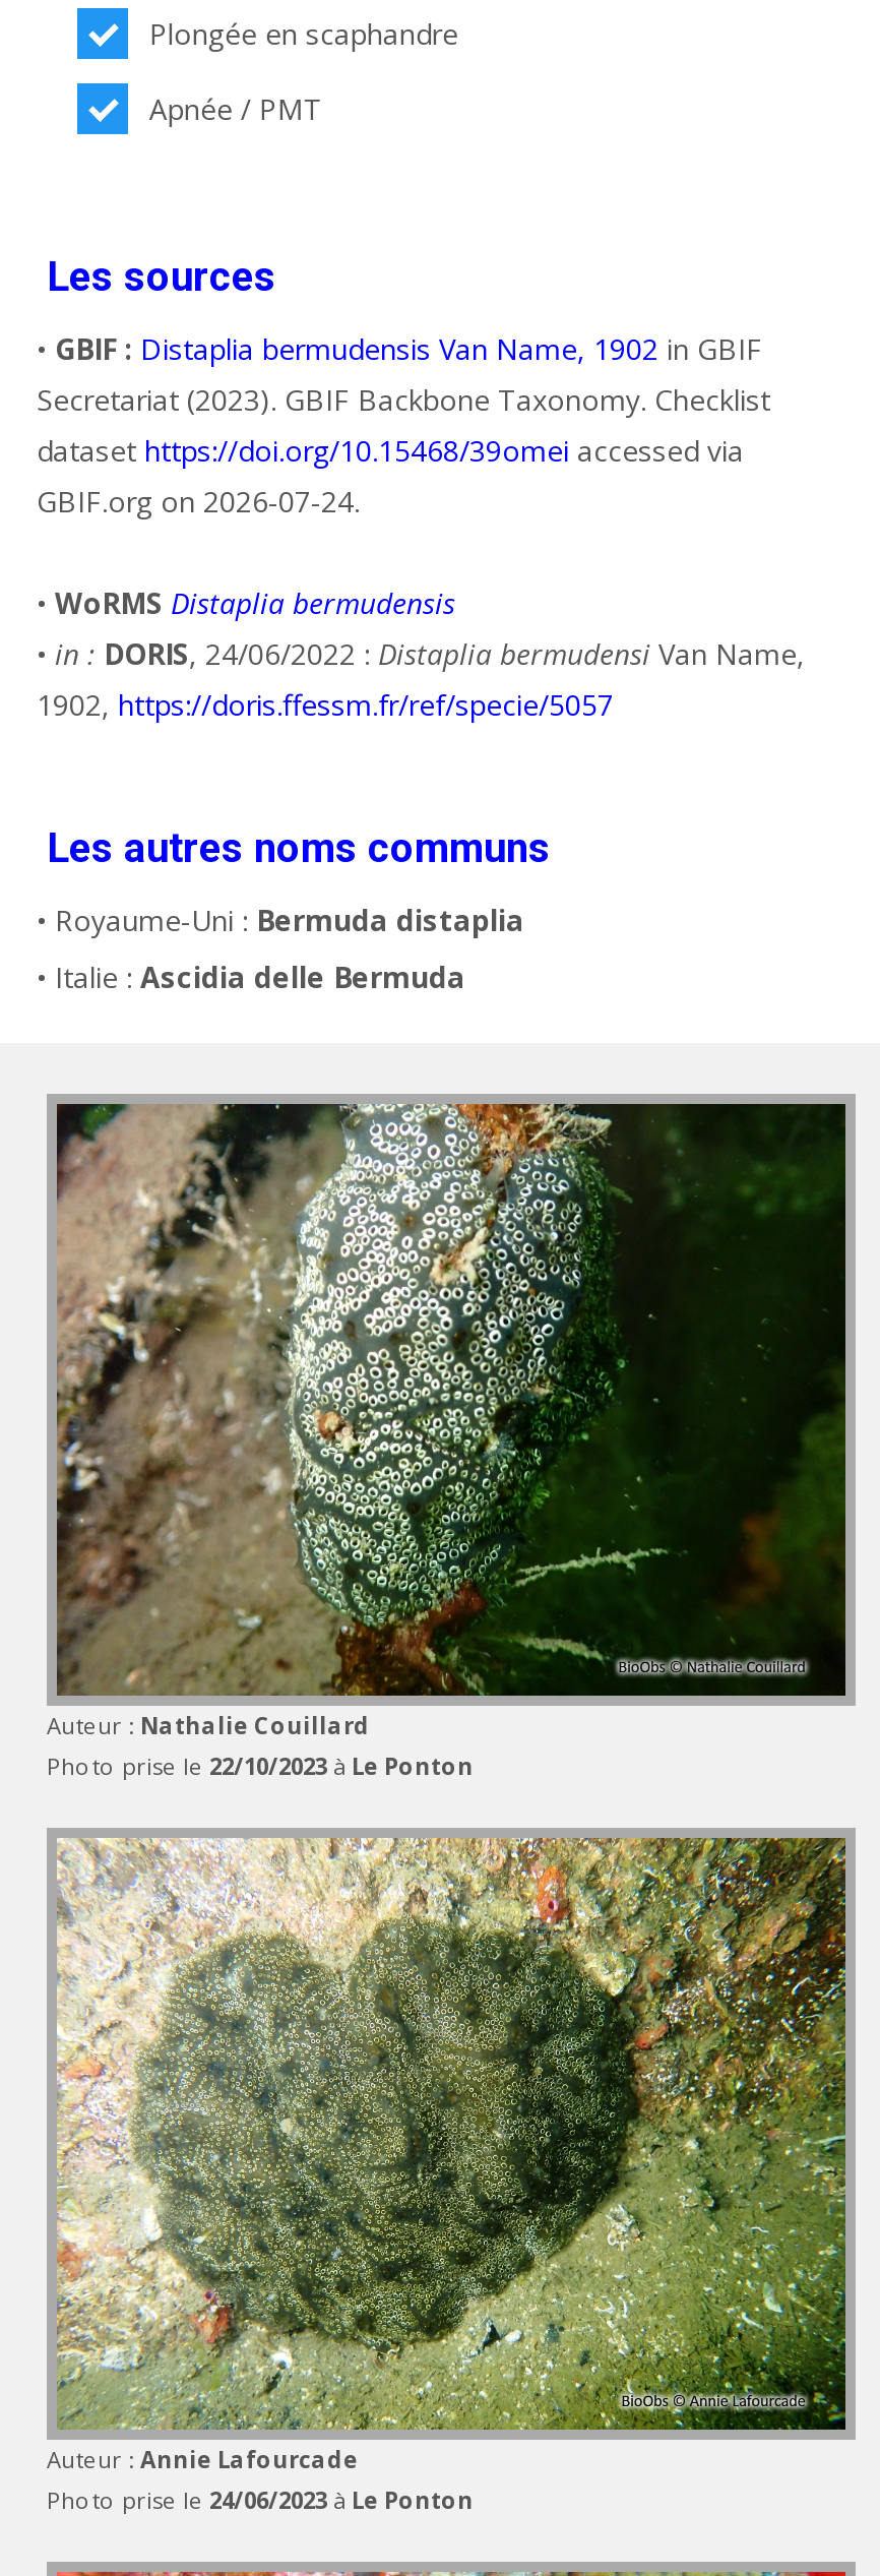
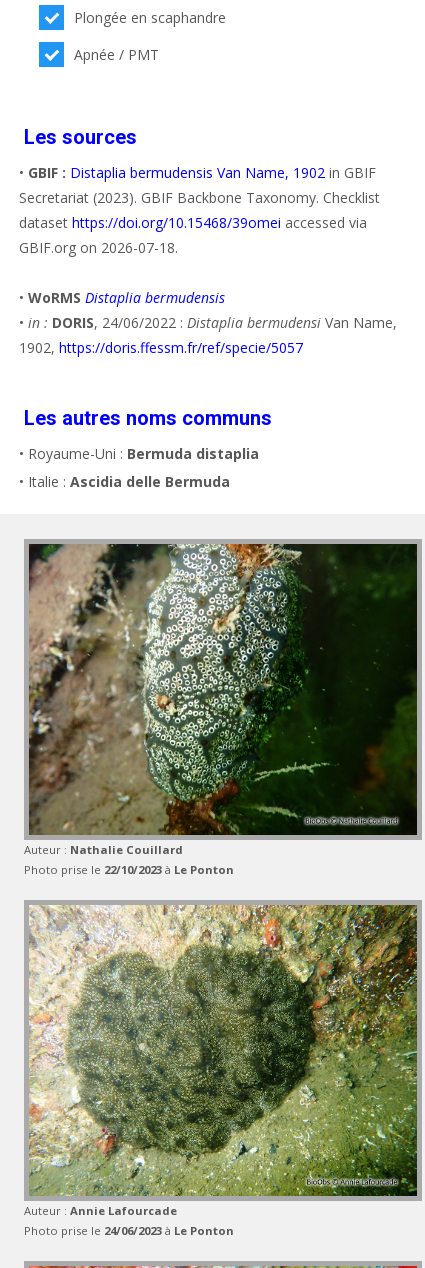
- GBIF.org on 2026-07-24.
+ GBIF.org on 2026-07-18.
